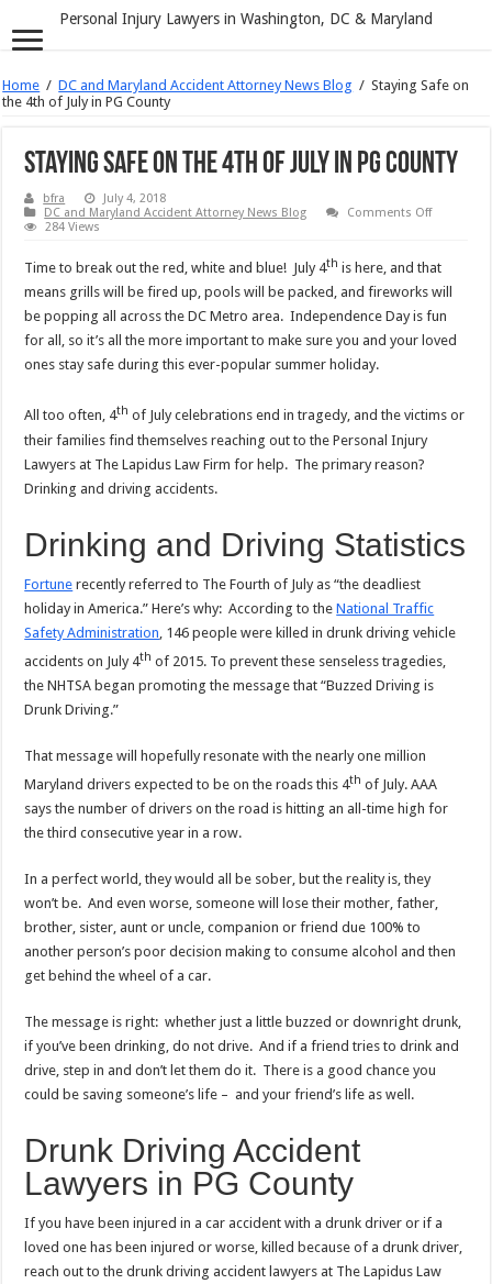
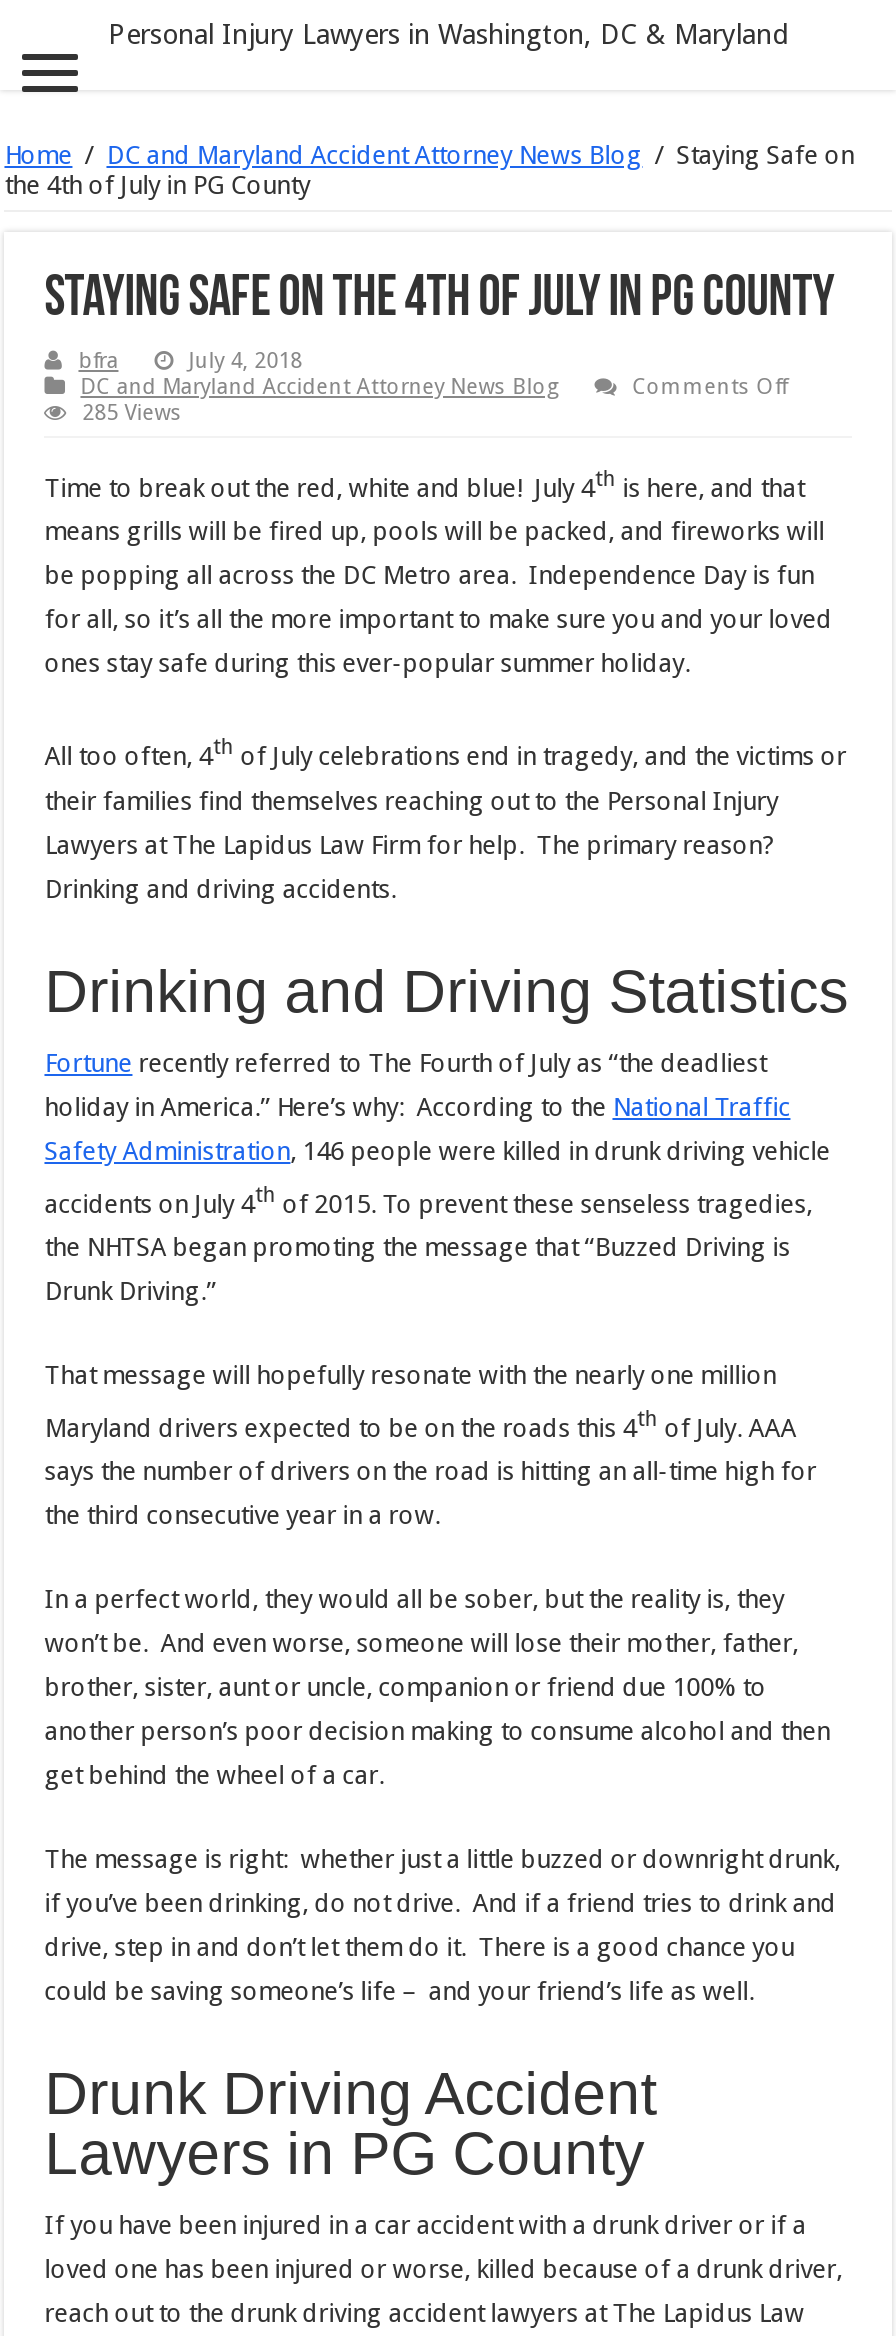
- 284 Views
+ 285 Views
